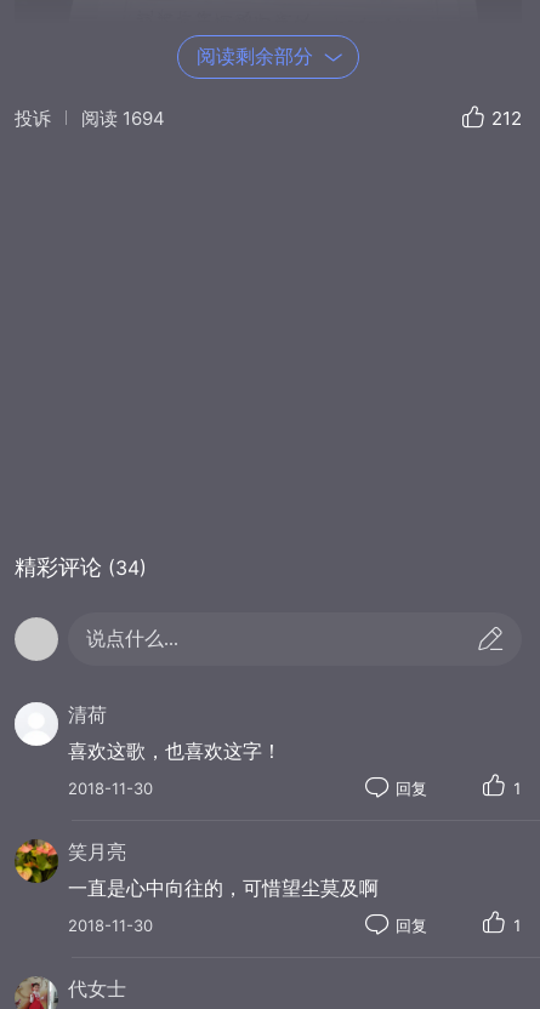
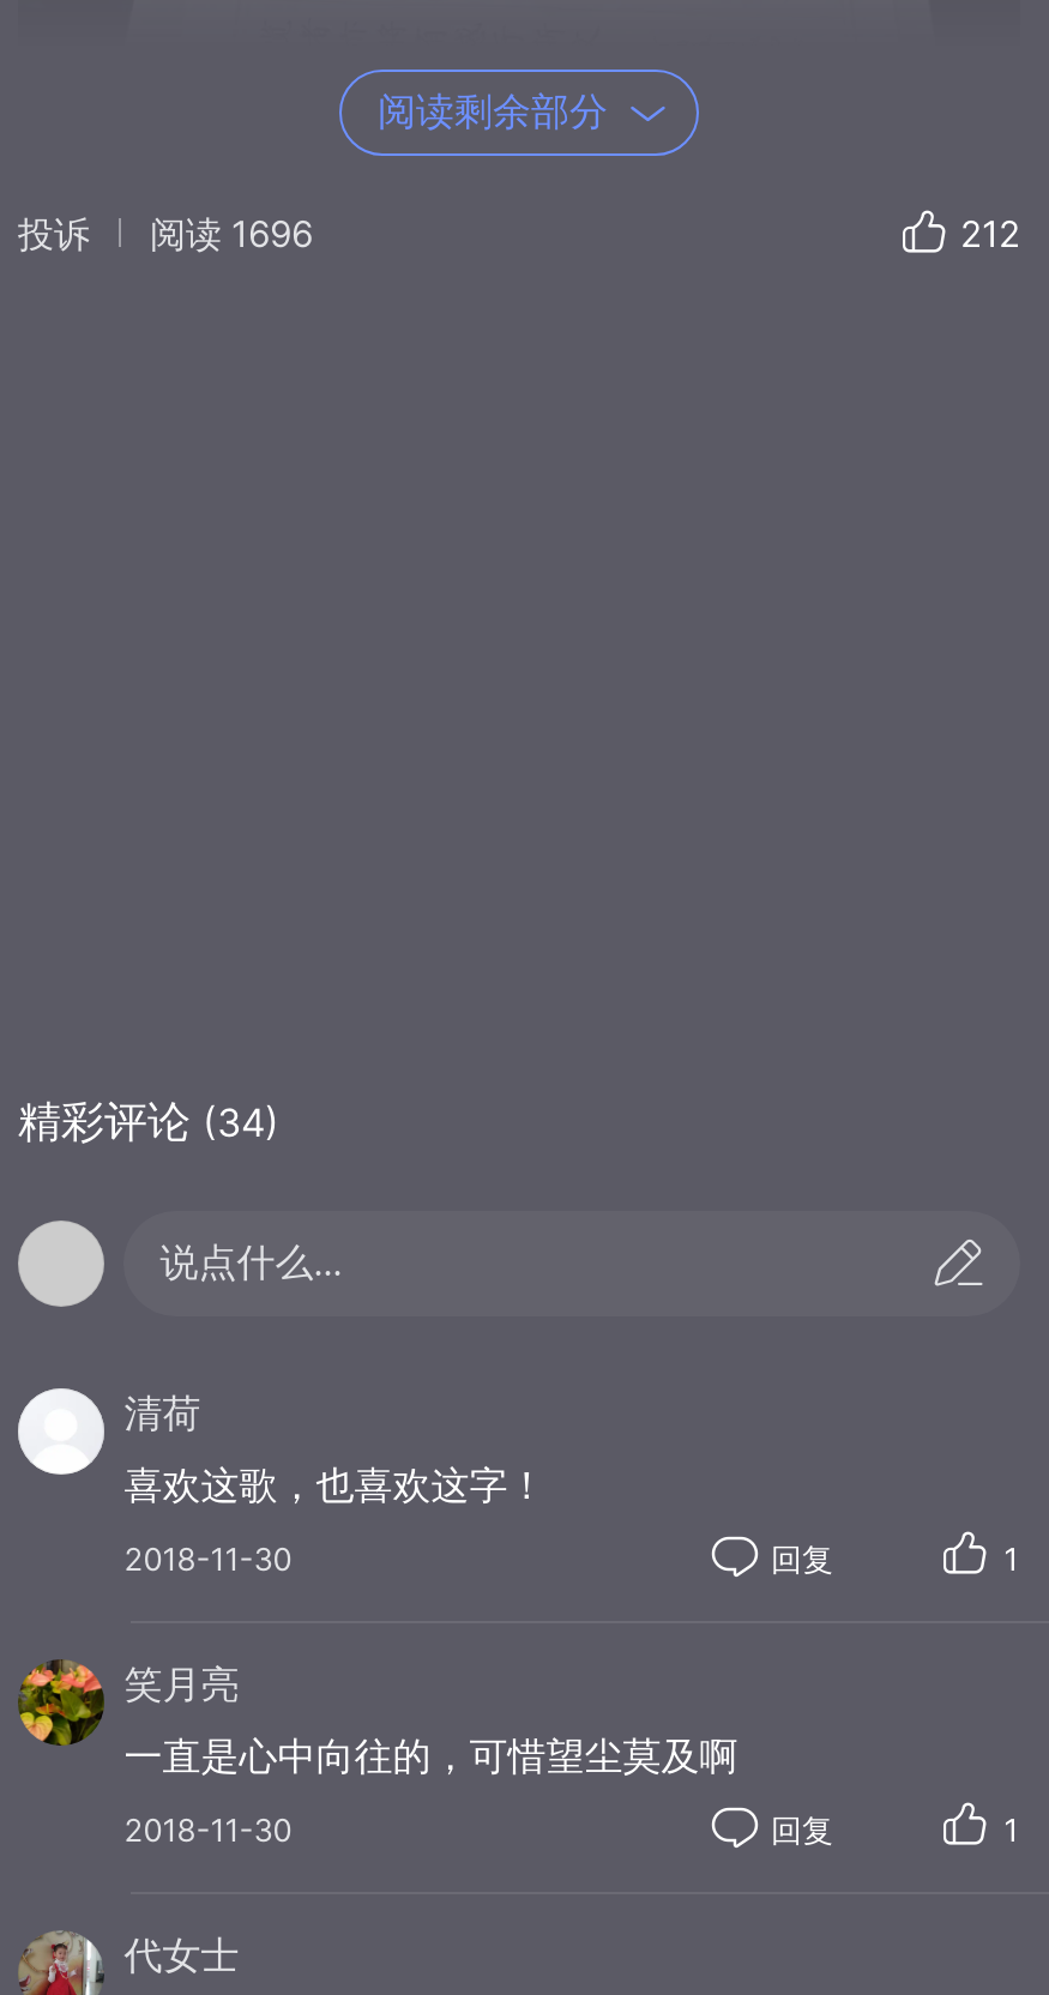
- 投诉 阅读 1694
+ 投诉 阅读 1696
